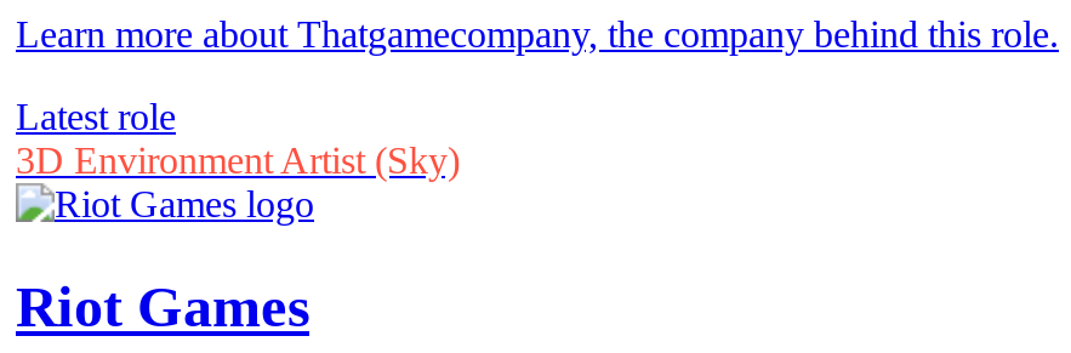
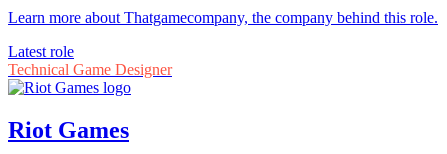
- 3D Environment Artist (Sky)
+ Technical Game Designer
